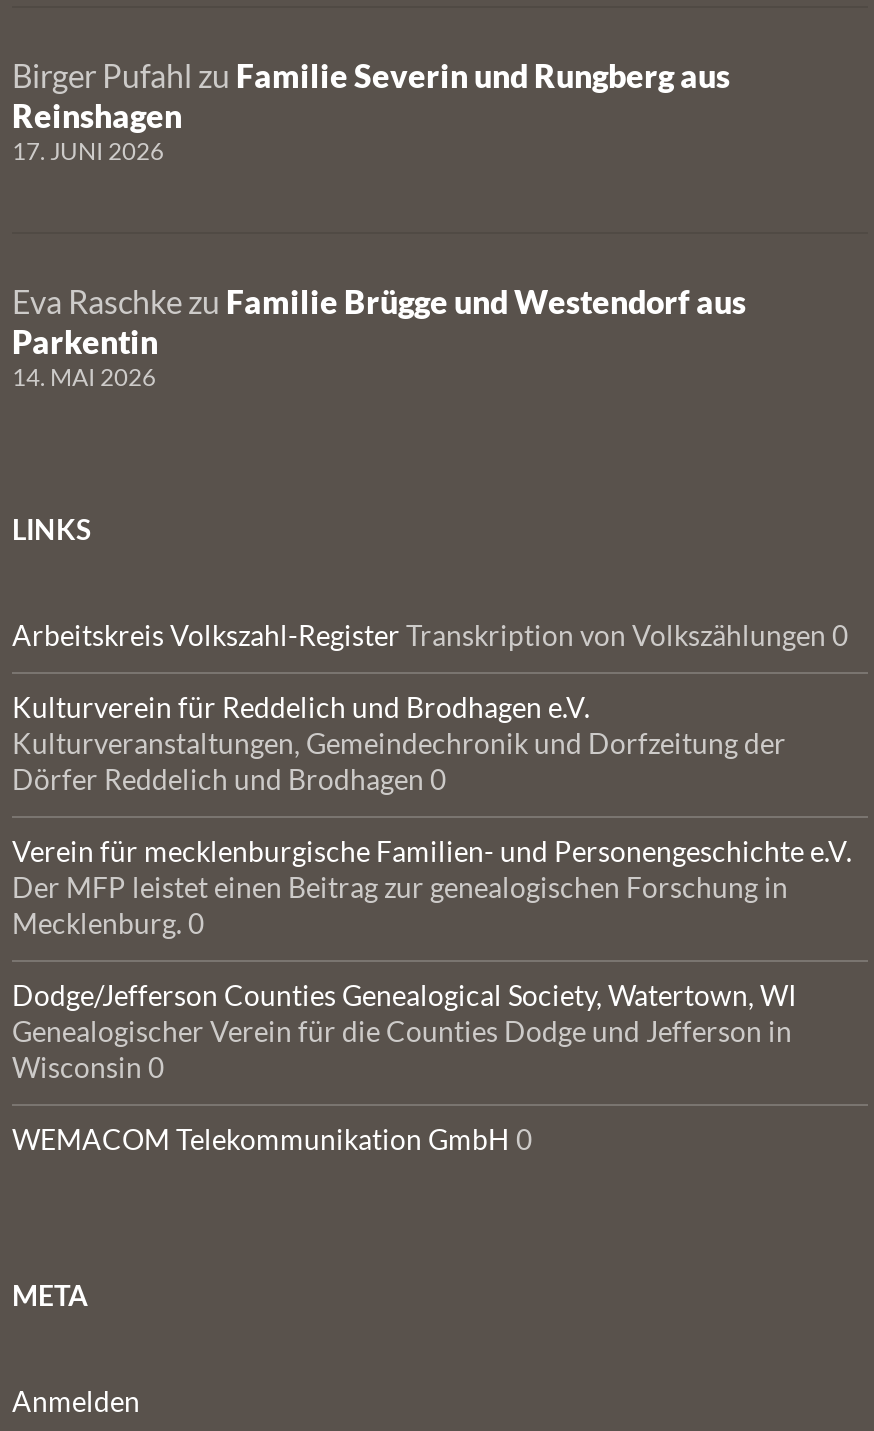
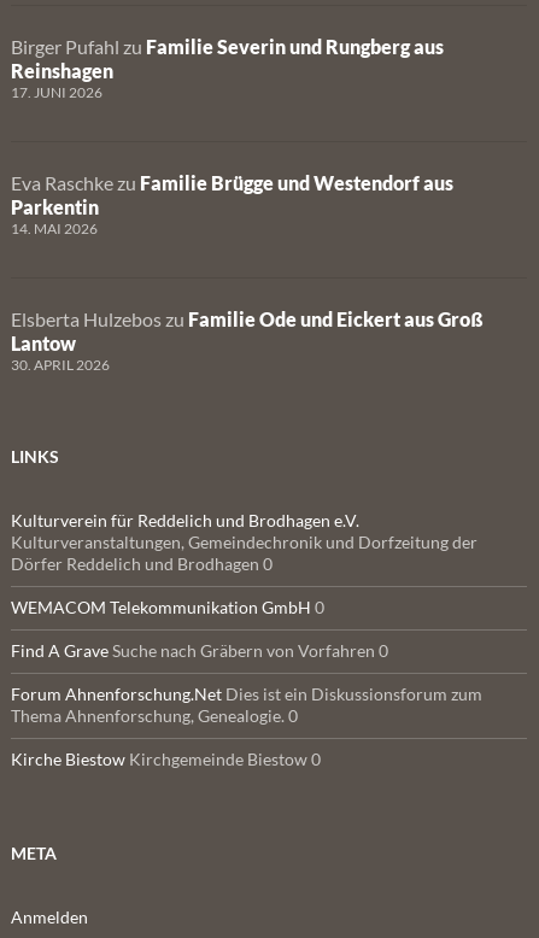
+ Elsberta Hulzebos zu Familie Ode und Eickert aus Groß
+ Lantow
+ 30. APRIL 2026

moved down: LINKS

- Arbeitskreis Volkszahl-Register Transkription von Volkszählungen 0

moved down: Kulturverein für Reddelich und Brodhagen e.V. | Kulturveranstaltungen, Gemeindechronik und Dorfzeitung der | Dörfer Reddelich und Brodhagen 0

- Verein für mecklenburgische Familien- und Personengeschichte e.V.
- Der MFP leistet einen Beitrag zur genealogischen Forschung in
- Mecklenburg. 0
- Dodge/Jefferson Counties Genealogical Society, Watertown, WI
- Genealogischer Verein für die Counties Dodge und Jefferson in
- Wisconsin 0

moved up: WEMACOM Telekommunikation GmbH 0

+ Find A Grave Suche nach Gräbern von Vorfahren 0
+ Forum Ahnenforschung.Net Dies ist ein Diskussionsforum zum
+ Thema Ahnenforschung, Genealogie. 0
+ Kirche Biestow Kirchgemeinde Biestow 0
